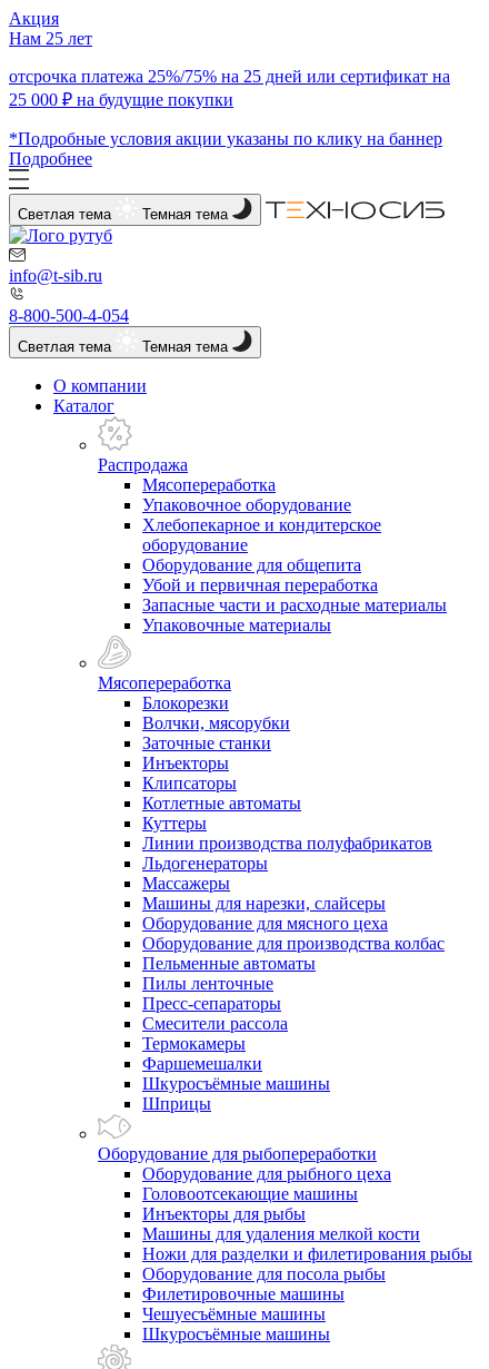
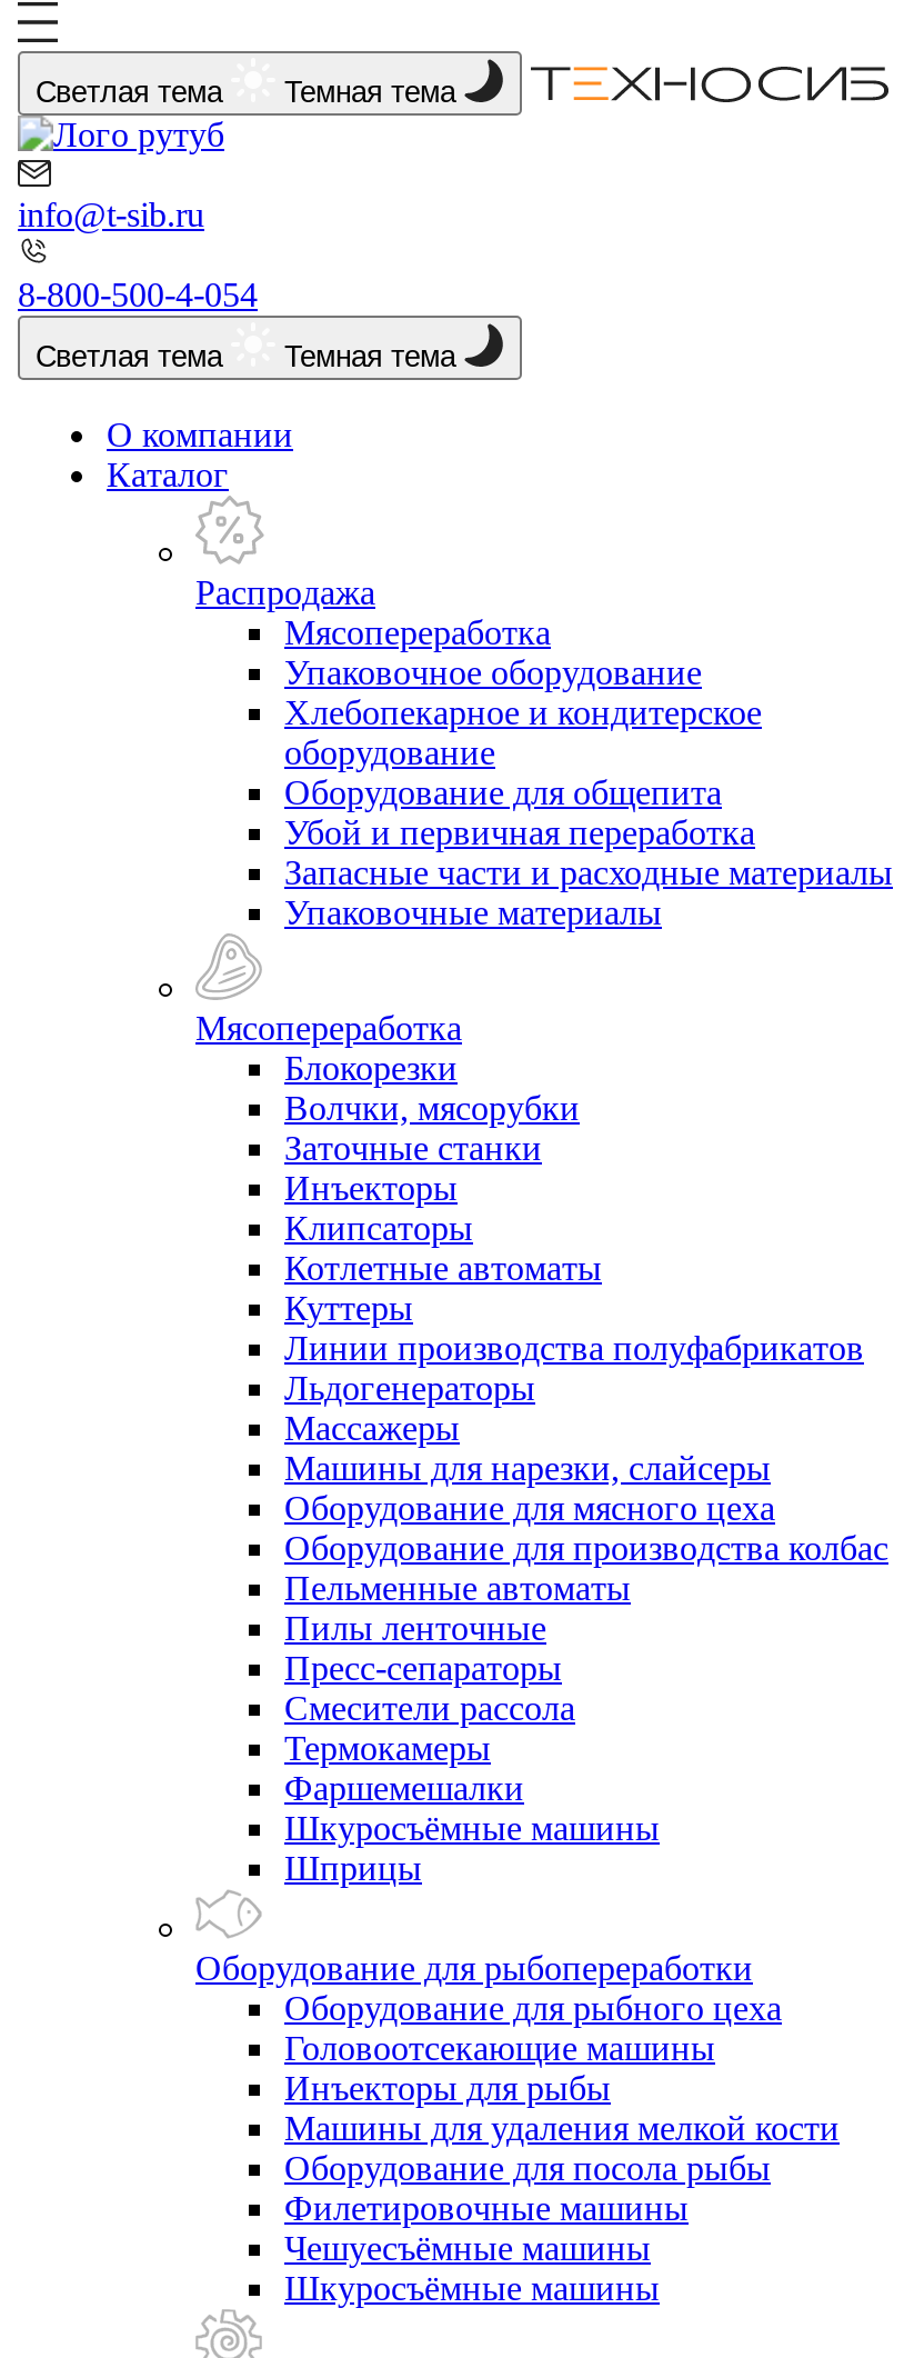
- Акция
- Нам 25 лет
- отсрочка платежа 25%/75% на 25 дней или сертификат на
- 25 000 ₽ на будущие покупки
- *Подробные условия акции указаны по клику на баннер
- Подробнее

- Ножи для разделки и филетирования рыбы
